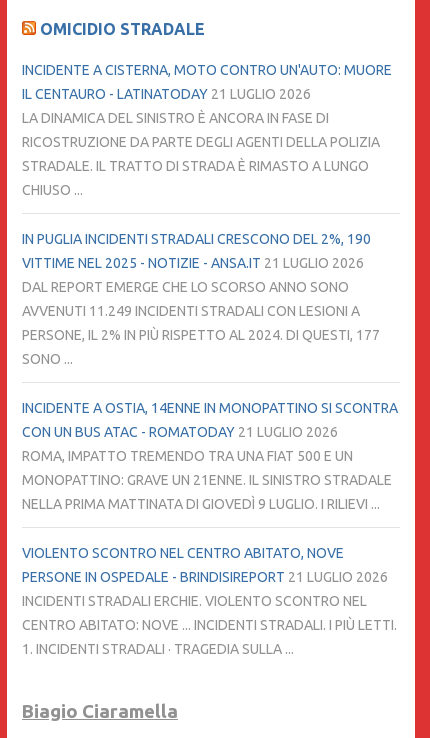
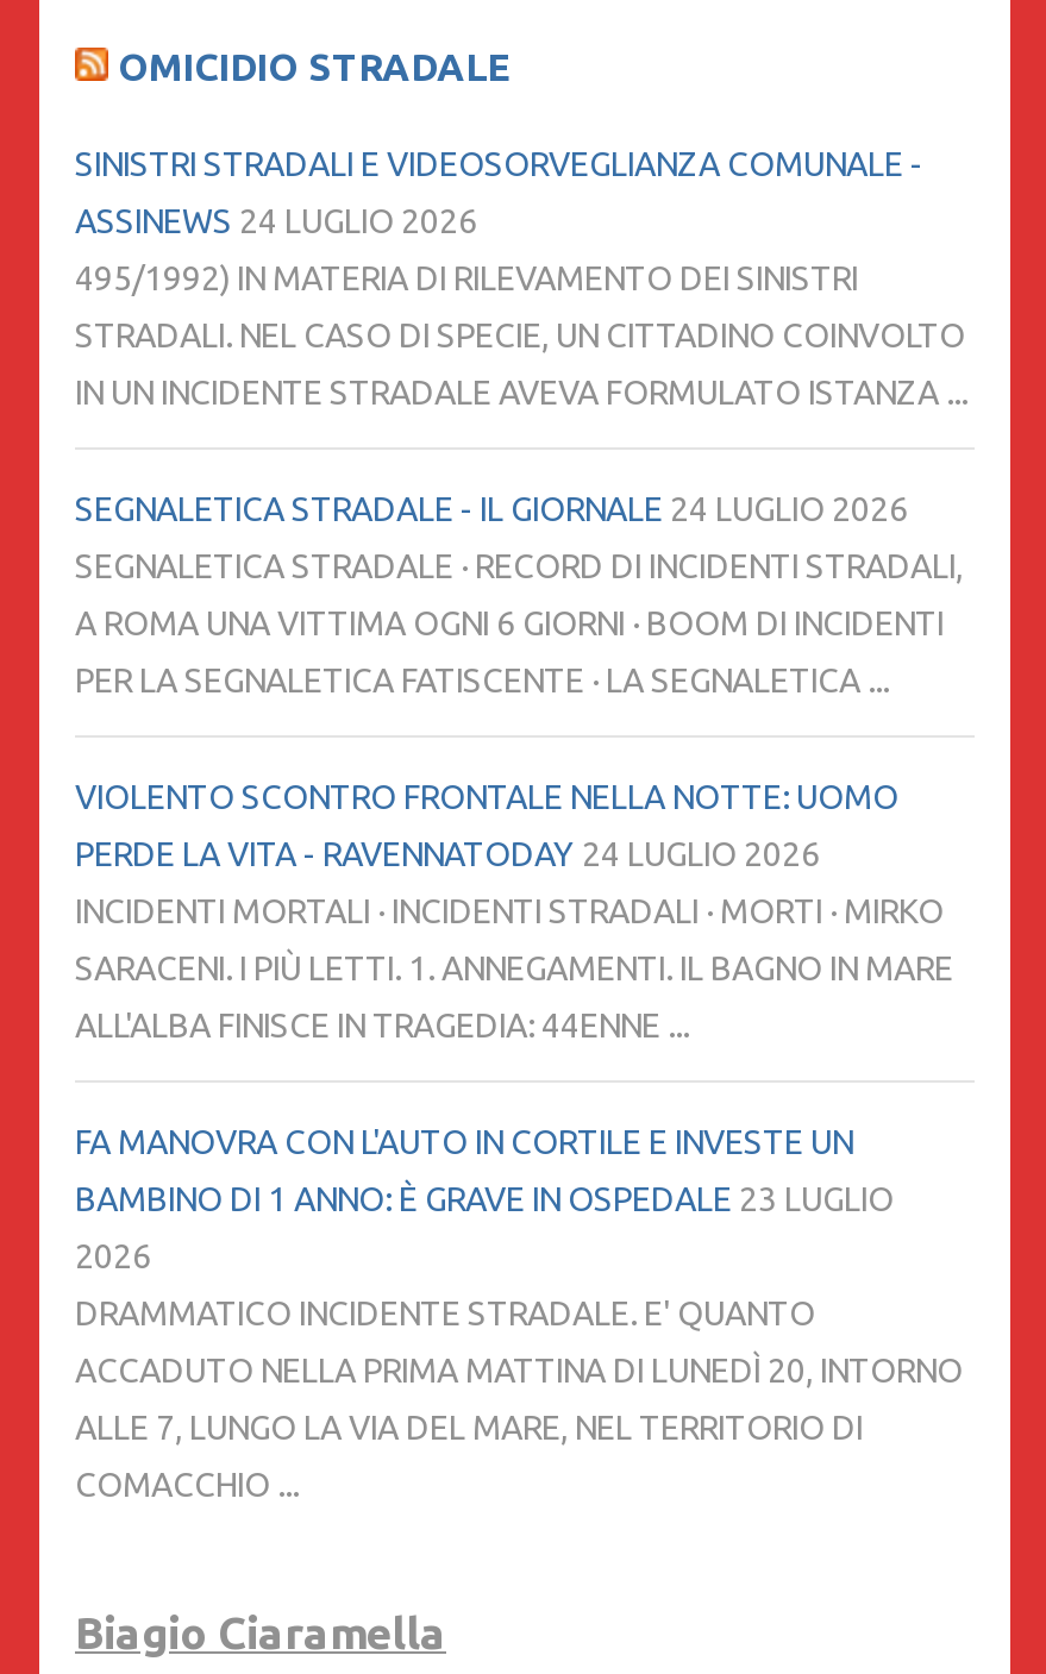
- INCIDENTE A CISTERNA, MOTO CONTRO UN'AUTO: MUORE
- IL CENTAURO - LATINATODAY 21 LUGLIO 2026
- LA DINAMICA DEL SINISTRO È ANCORA IN FASE DI
- RICOSTRUZIONE DA PARTE DEGLI AGENTI DELLA POLIZIA
- STRADALE. IL TRATTO DI STRADA È RIMASTO A LUNGO
- CHIUSO ...
- IN PUGLIA INCIDENTI STRADALI CRESCONO DEL 2%, 190
- VITTIME NEL 2025 - NOTIZIE - ANSA.IT 21 LUGLIO 2026
- DAL REPORT EMERGE CHE LO SCORSO ANNO SONO
- AVVENUTI 11.249 INCIDENTI STRADALI CON LESIONI A
- PERSONE, IL 2% IN PIÙ RISPETTO AL 2024. DI QUESTI, 177
- SONO ...
- INCIDENTE A OSTIA, 14ENNE IN MONOPATTINO SI SCONTRA
- CON UN BUS ATAC - ROMATODAY 21 LUGLIO 2026
- ROMA, IMPATTO TREMENDO TRA UNA FIAT 500 E UN
- MONOPATTINO: GRAVE UN 21ENNE. IL SINISTRO STRADALE
- NELLA PRIMA MATTINATA DI GIOVEDÌ 9 LUGLIO. I RILIEVI ...
- VIOLENTO SCONTRO NEL CENTRO ABITATO, NOVE
- PERSONE IN OSPEDALE - BRINDISIREPORT 21 LUGLIO 2026
- INCIDENTI STRADALI ERCHIE. VIOLENTO SCONTRO NEL
- CENTRO ABITATO: NOVE ... INCIDENTI STRADALI. I PIÙ LETTI.
- 1. INCIDENTI STRADALI · TRAGEDIA SULLA ...
+ SINISTRI STRADALI E VIDEOSORVEGLIANZA COMUNALE -
+ ASSINEWS 24 LUGLIO 2026
+ 495/1992) IN MATERIA DI RILEVAMENTO DEI SINISTRI
+ STRADALI. NEL CASO DI SPECIE, UN CITTADINO COINVOLTO
+ IN UN INCIDENTE STRADALE AVEVA FORMULATO ISTANZA ...
+ SEGNALETICA STRADALE - IL GIORNALE 24 LUGLIO 2026
+ SEGNALETICA STRADALE · RECORD DI INCIDENTI STRADALI,
+ A ROMA UNA VITTIMA OGNI 6 GIORNI · BOOM DI INCIDENTI
+ PER LA SEGNALETICA FATISCENTE · LA SEGNALETICA ...
+ VIOLENTO SCONTRO FRONTALE NELLA NOTTE: UOMO
+ PERDE LA VITA - RAVENNATODAY 24 LUGLIO 2026
+ INCIDENTI MORTALI · INCIDENTI STRADALI · MORTI · MIRKO
+ SARACENI. I PIÙ LETTI. 1. ANNEGAMENTI. IL BAGNO IN MARE
+ ALL'ALBA FINISCE IN TRAGEDIA: 44ENNE ...
+ FA MANOVRA CON L'AUTO IN CORTILE E INVESTE UN
+ BAMBINO DI 1 ANNO: È GRAVE IN OSPEDALE 23 LUGLIO
+ 2026
+ DRAMMATICO INCIDENTE STRADALE. E' QUANTO
+ ACCADUTO NELLA PRIMA MATTINA DI LUNEDÌ 20, INTORNO
+ ALLE 7, LUNGO LA VIA DEL MARE, NEL TERRITORIO DI
+ COMACCHIO ...
